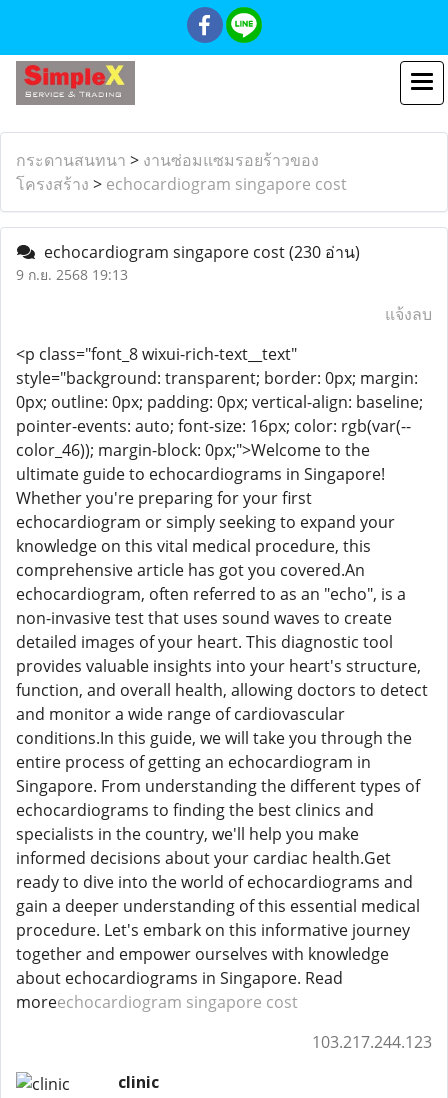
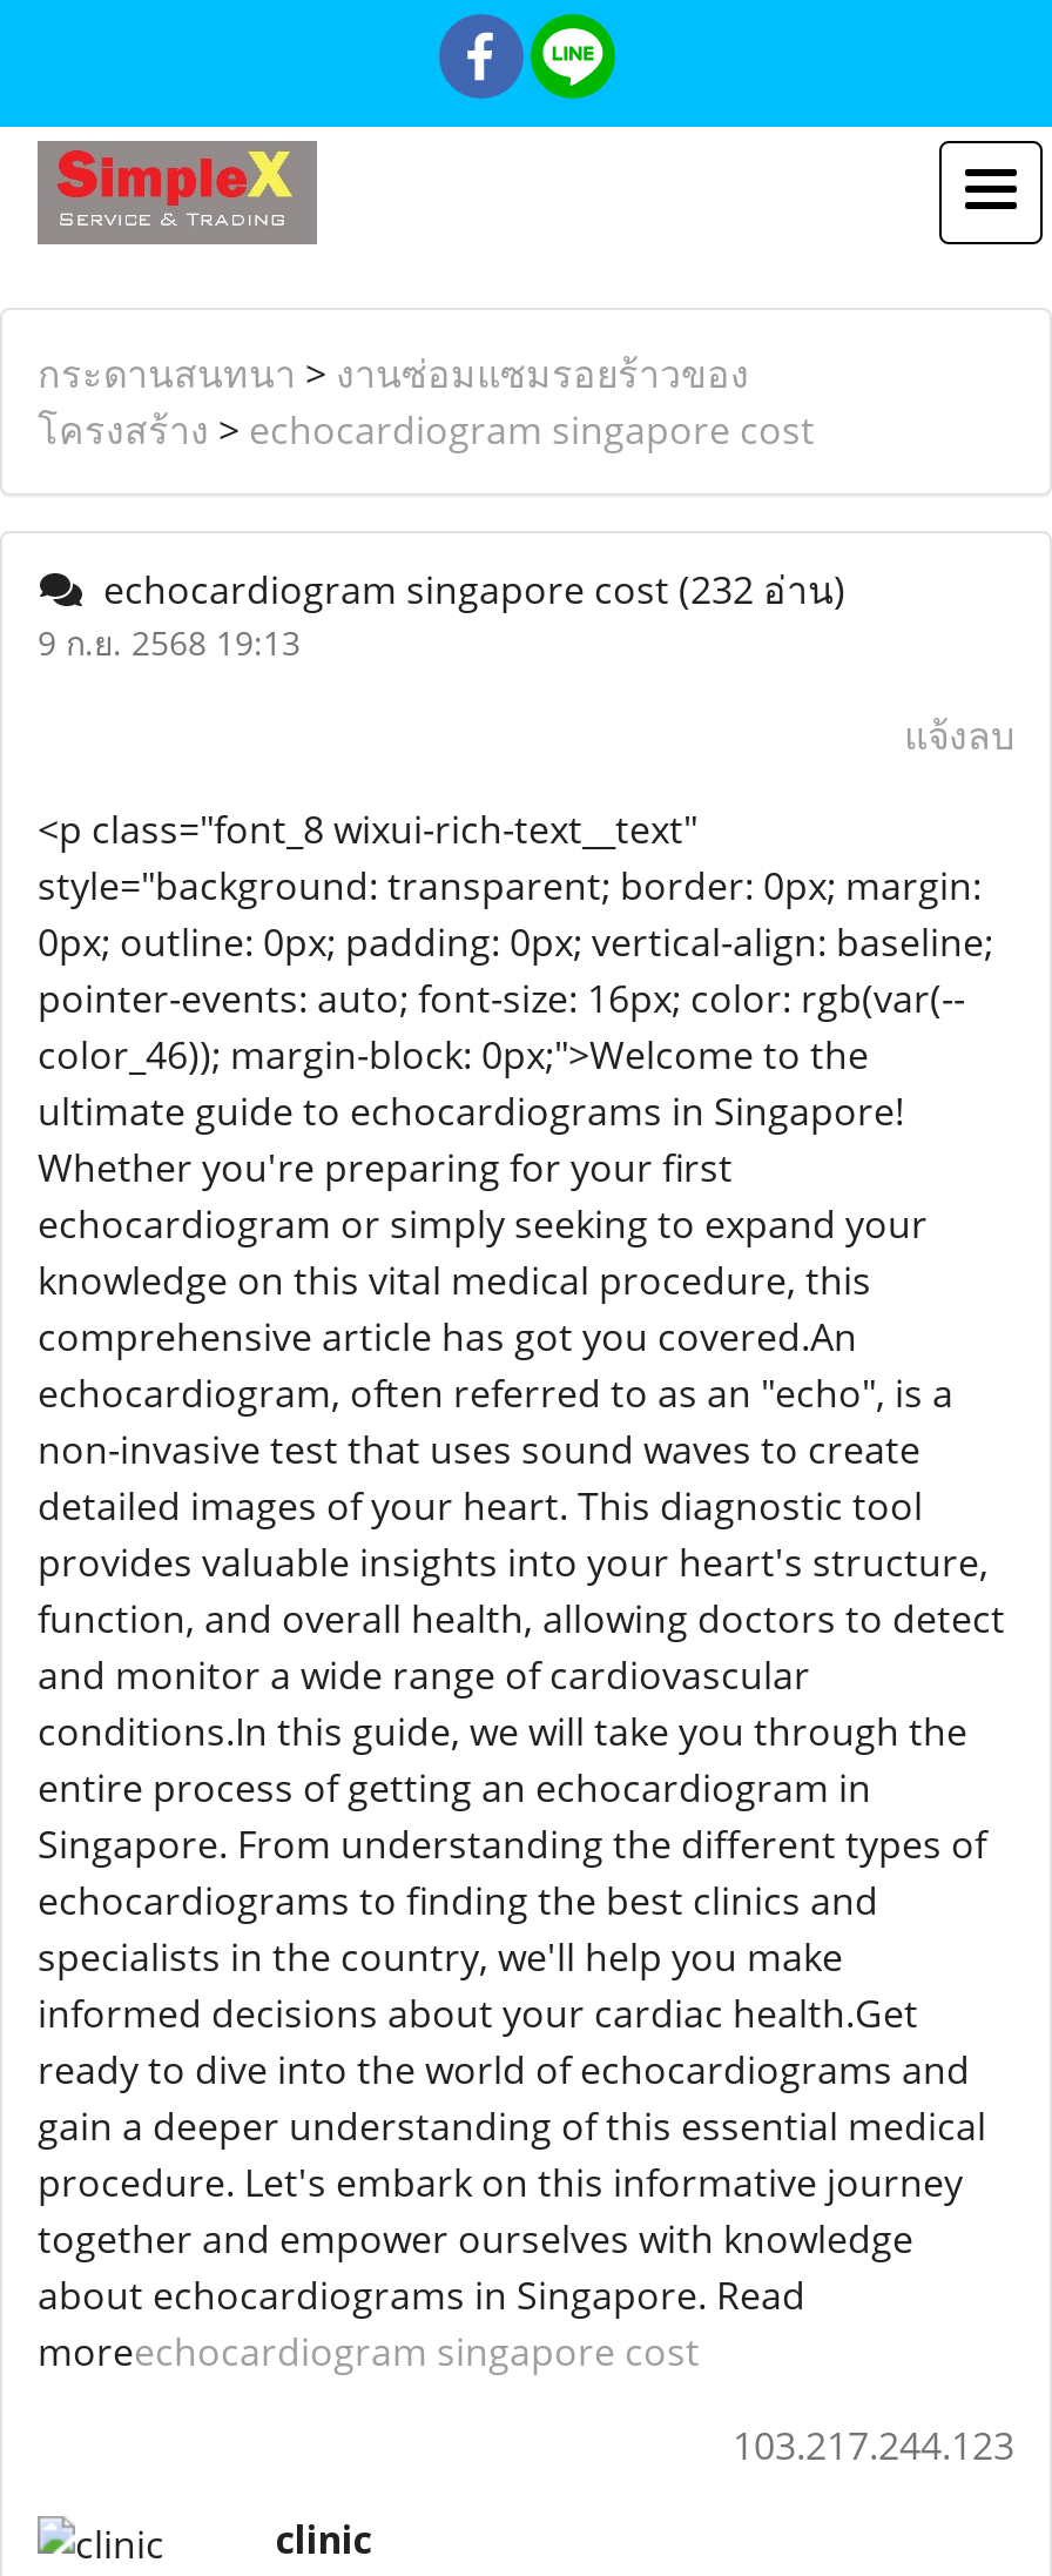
- echocardiogram singapore cost (230 อ่าน)
+ echocardiogram singapore cost (232 อ่าน)
